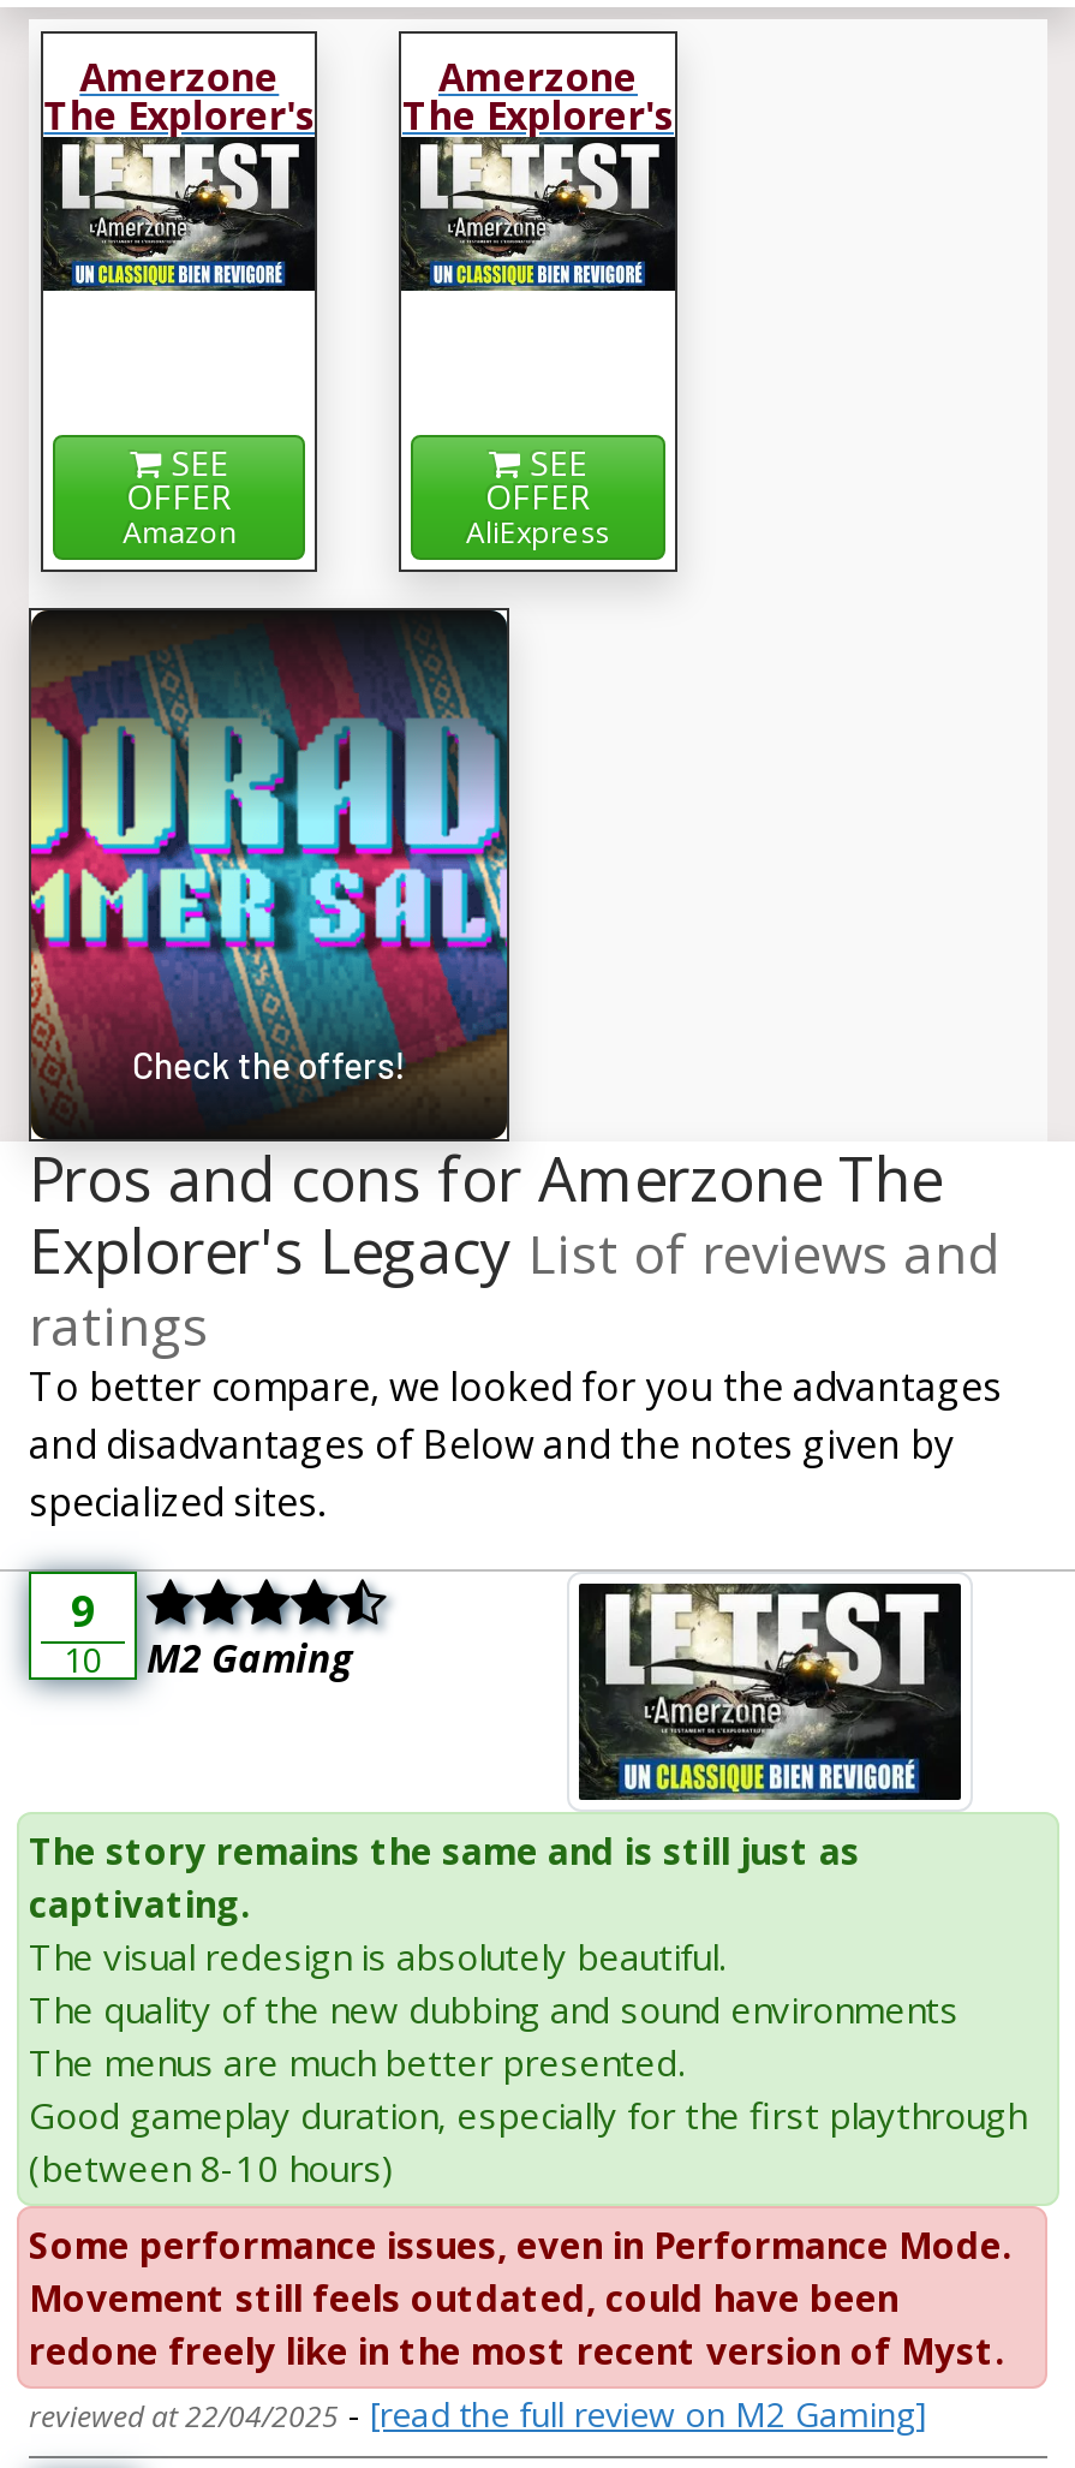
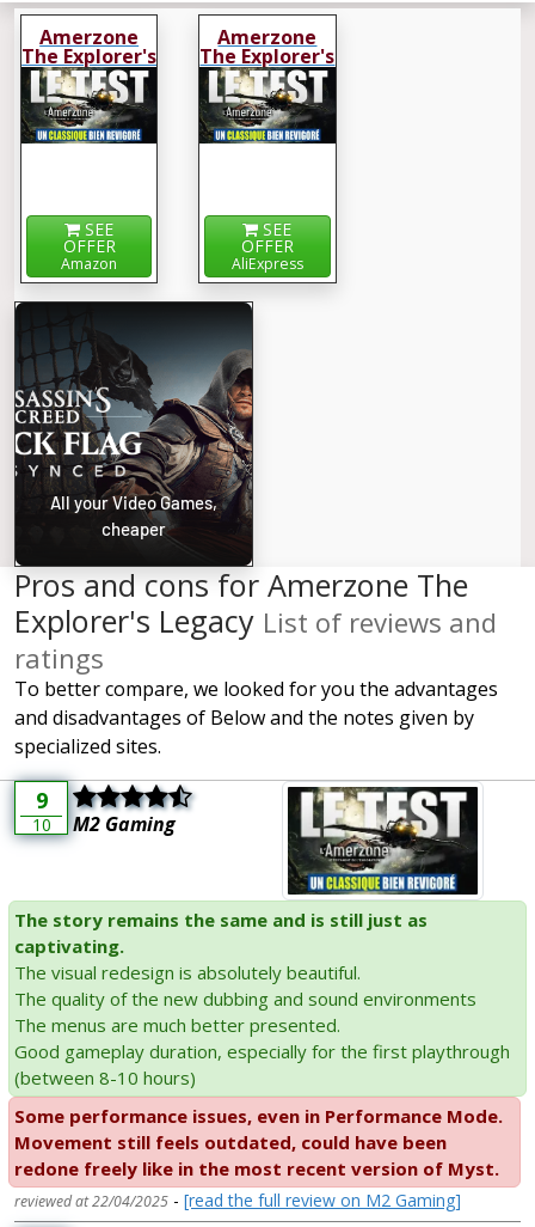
- [image]
- Check the offers!
+ [image]
+ All your Video Games,
+ cheaper
